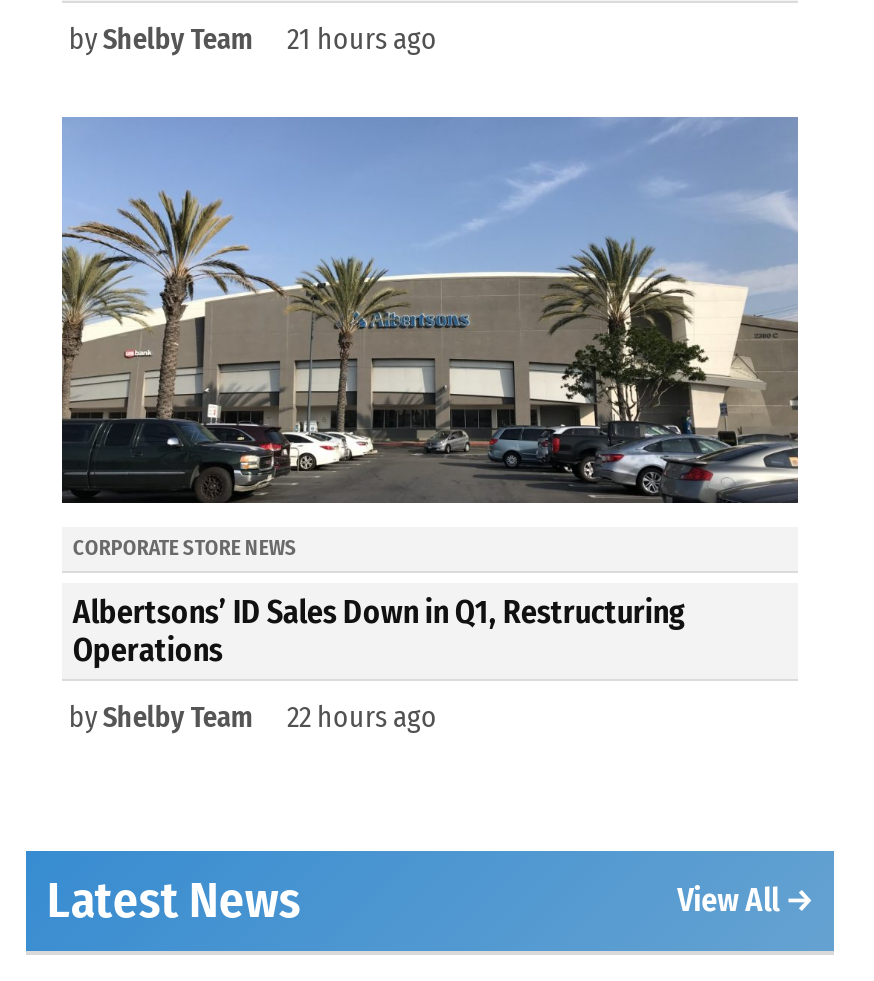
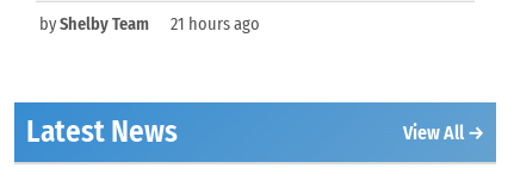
- [image]
- CORPORATE STORE NEWS
- Albertsons’ ID Sales Down in Q1, Restructuring
- Operations
- by Shelby Team
- 22 hours ago
